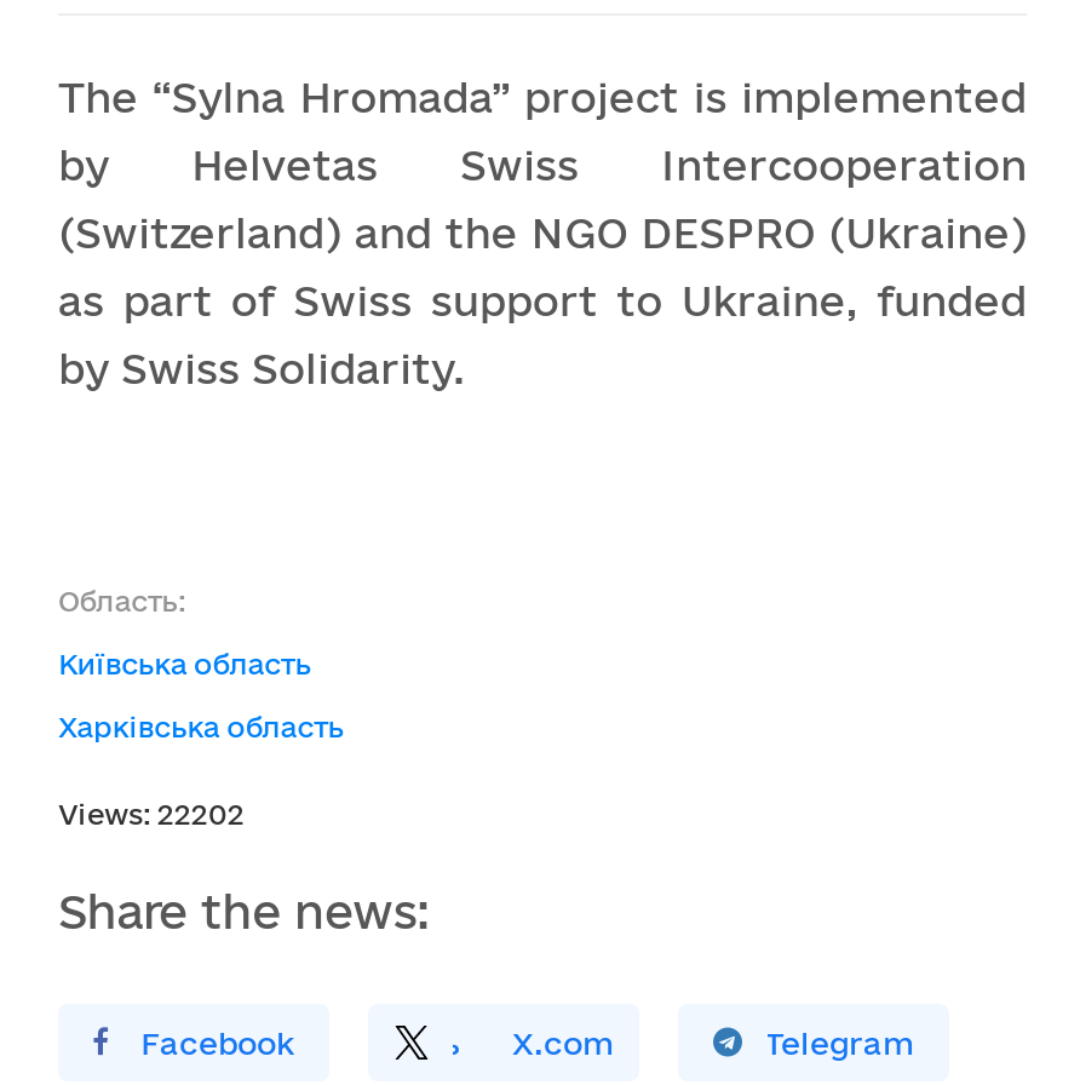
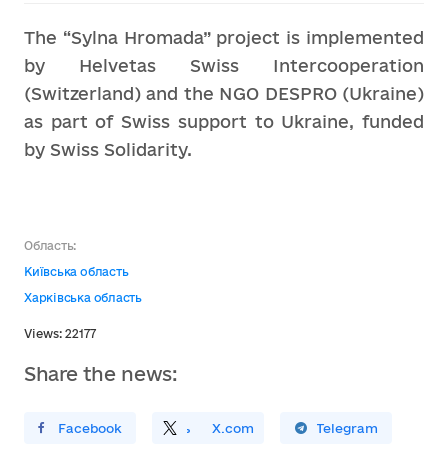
- Views: 22202
+ Views: 22177
